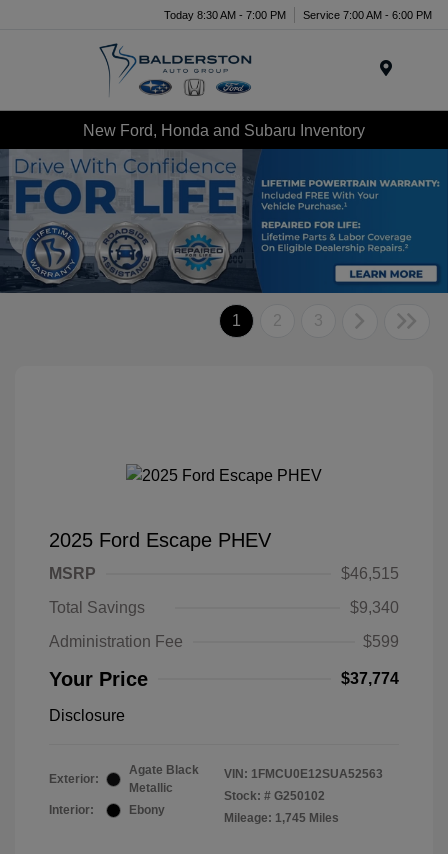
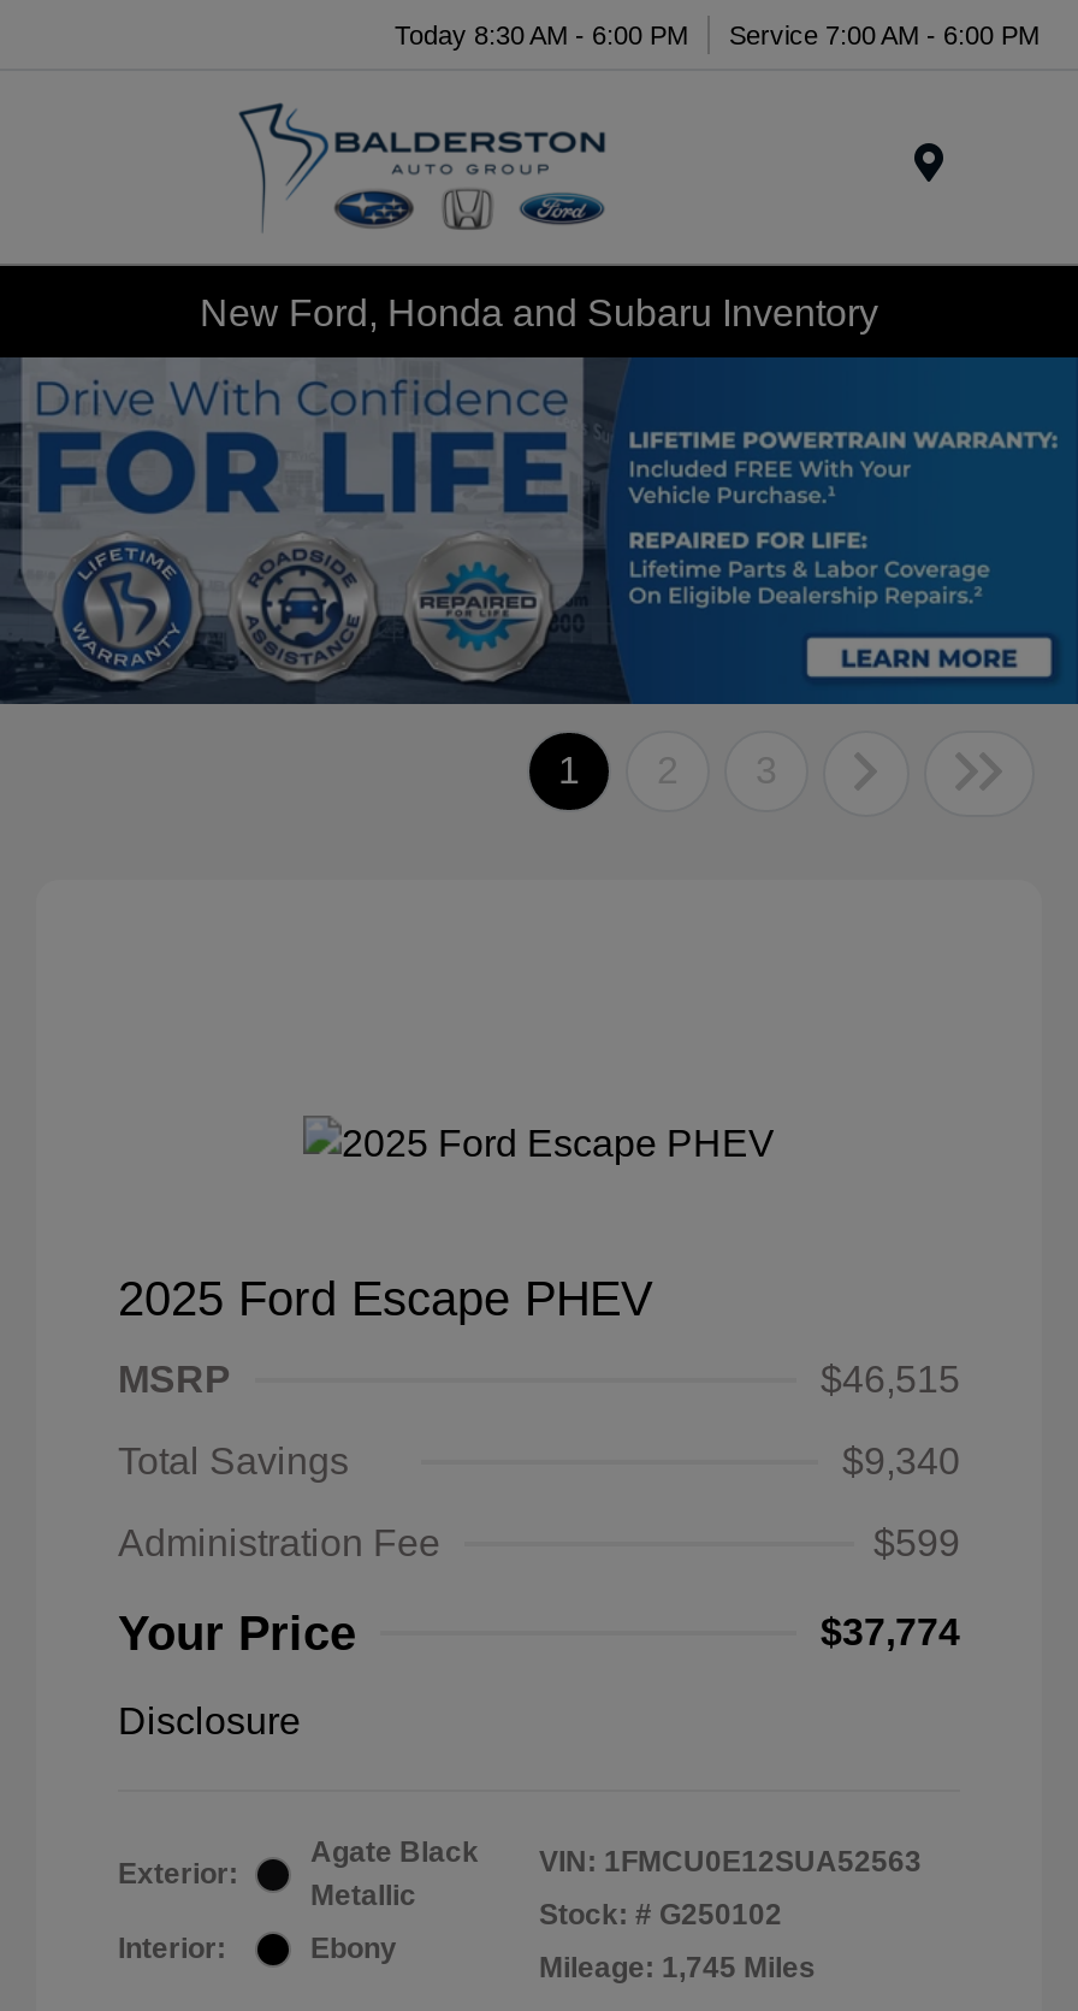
- Today 8:30 AM - 7:00 PM Service 7:00 AM - 6:00 PM
+ Today 8:30 AM - 6:00 PM Service 7:00 AM - 6:00 PM
